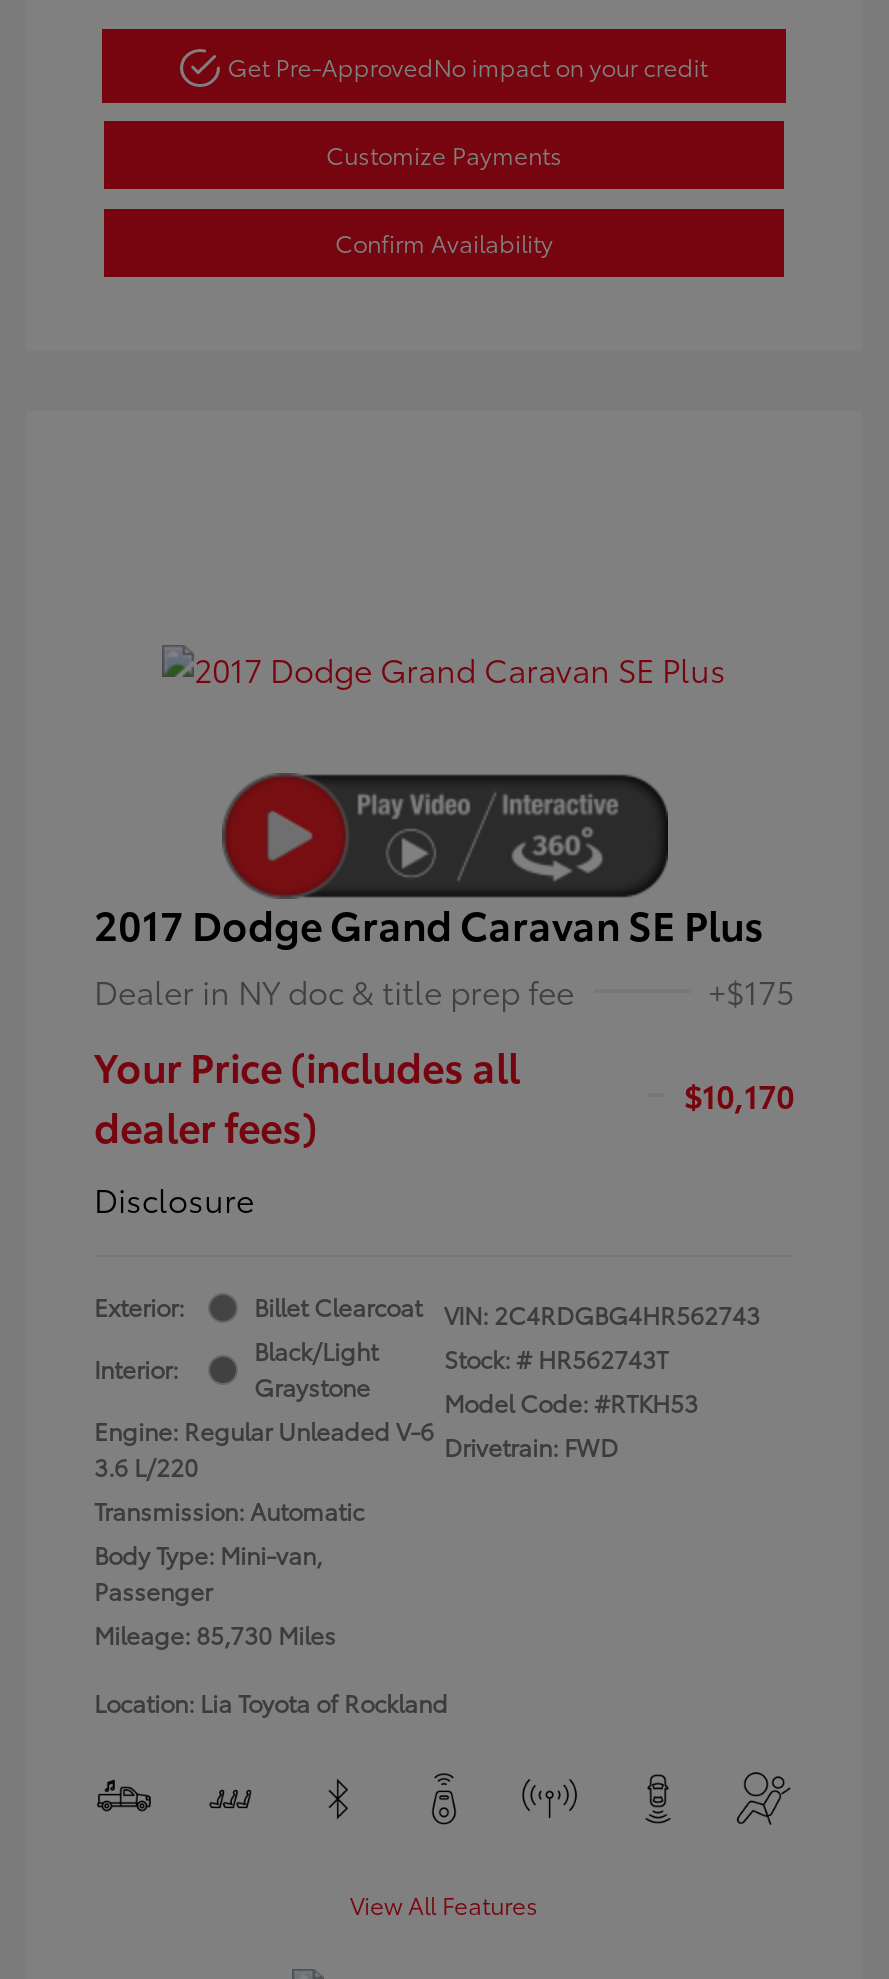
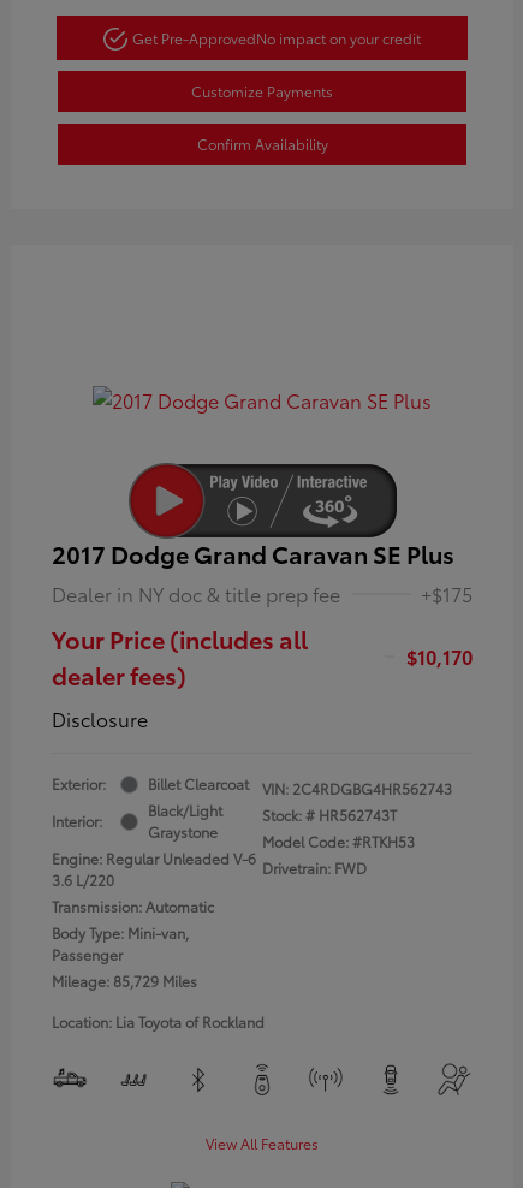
- Mileage: 85,730 Miles
+ Mileage: 85,729 Miles
